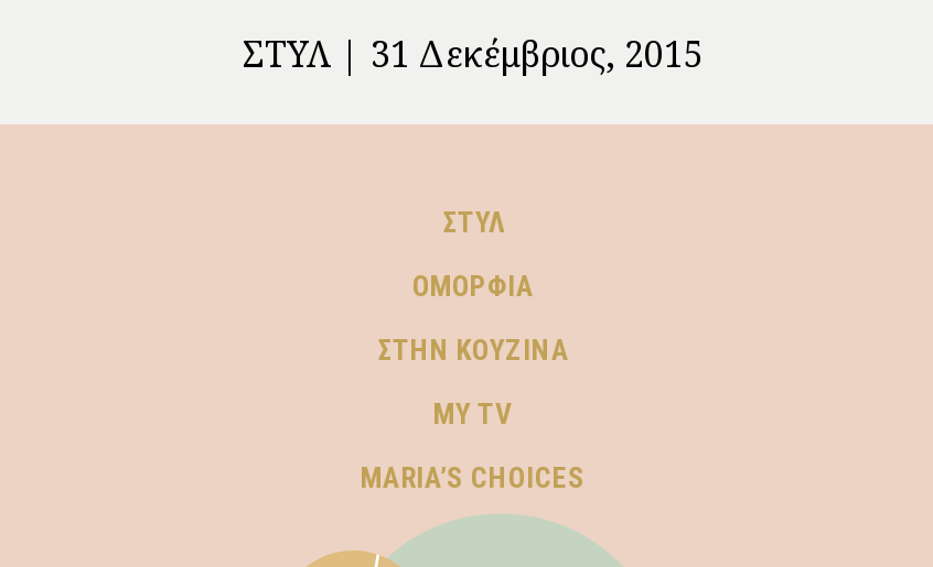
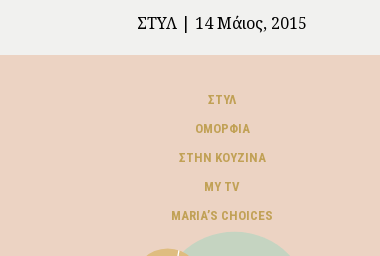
- ΣΤΥΛ 31 Δεκέμβριος, 2015
+ ΣΤΥΛ 14 Μάιος, 2015
